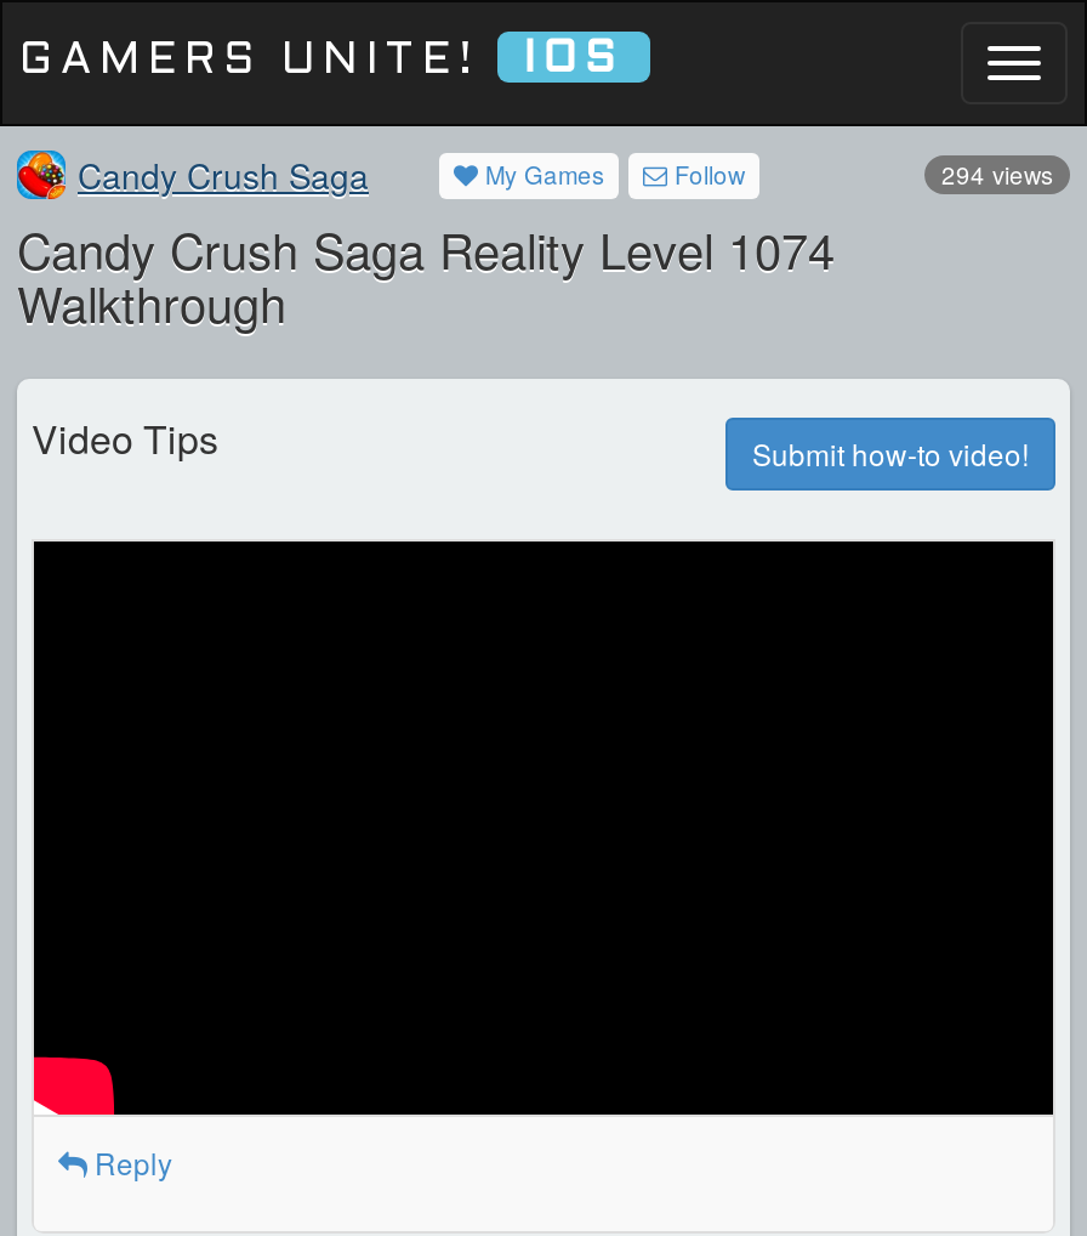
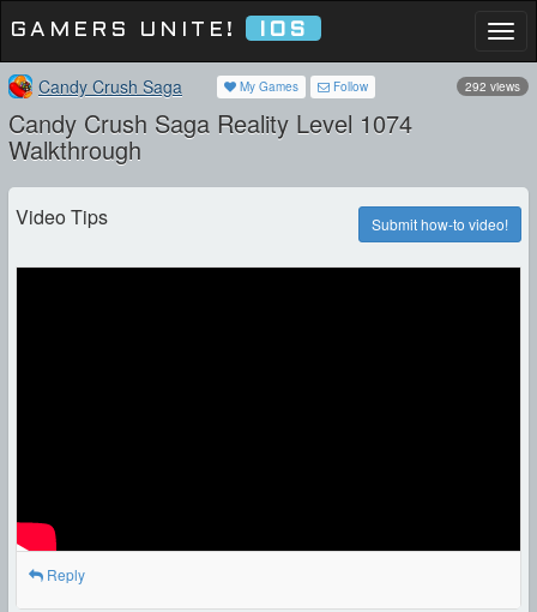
- 294 views
+ 292 views
